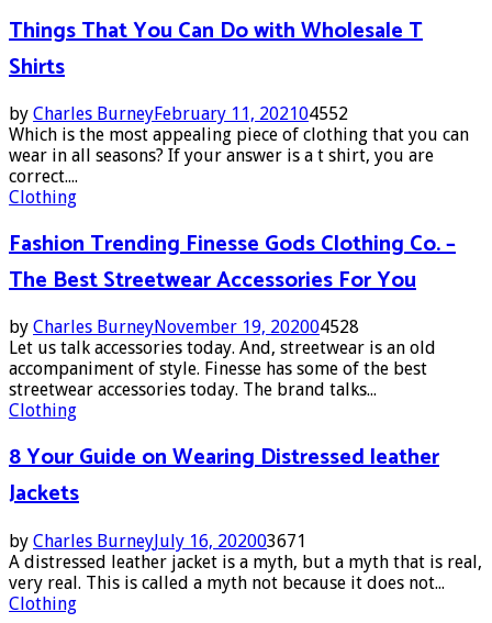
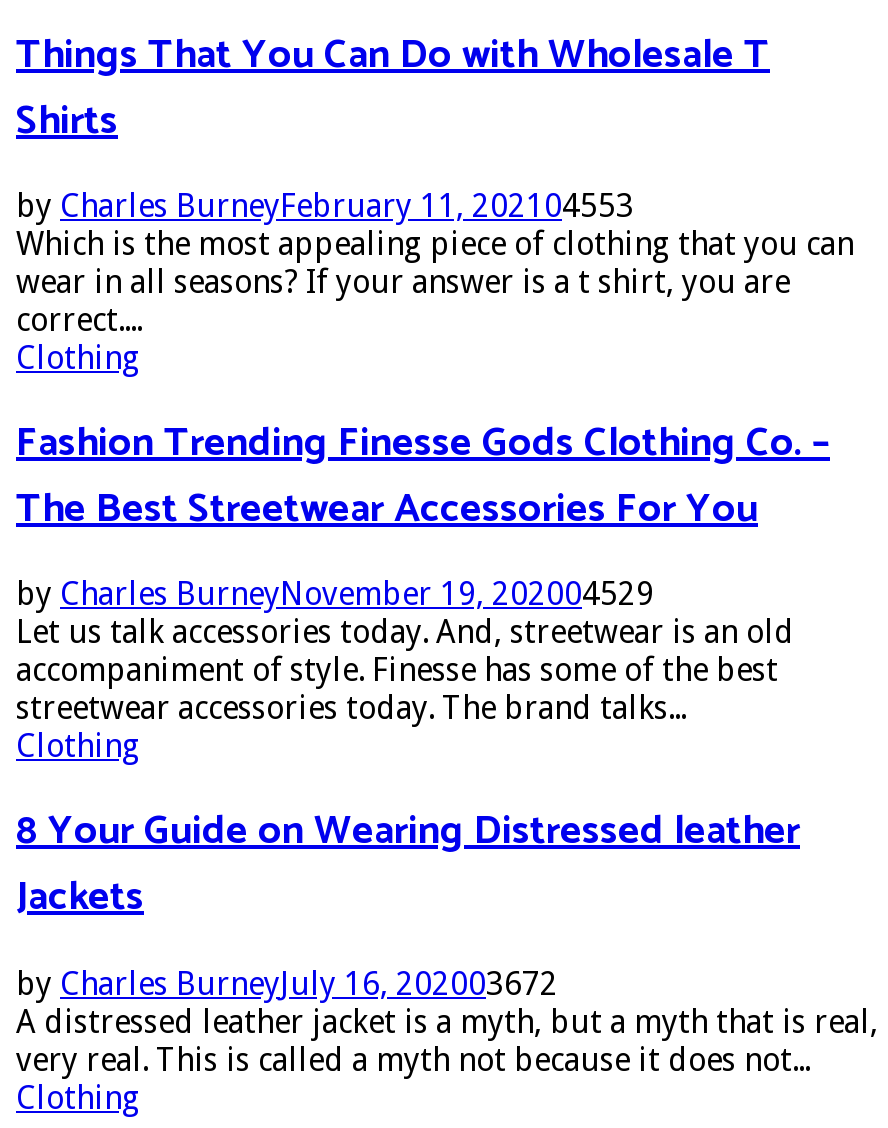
- by Charles BurneyFebruary 11, 2021 04552
+ by Charles BurneyFebruary 11, 2021 04553

- by Charles BurneyNovember 19, 202004528
+ by Charles BurneyNovember 19, 202004529

- by Charles Burney July 16, 202003671
+ by Charles Burney July 16, 202003672
